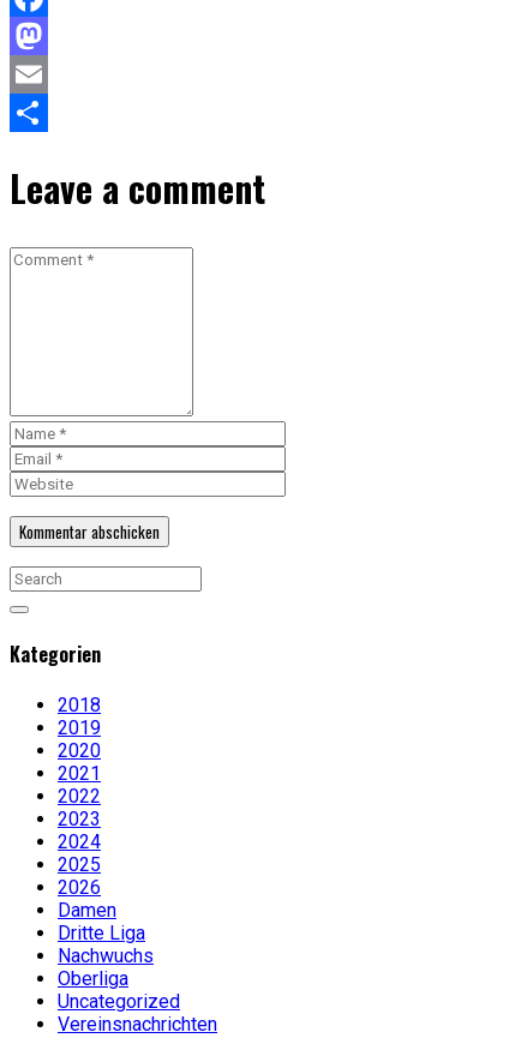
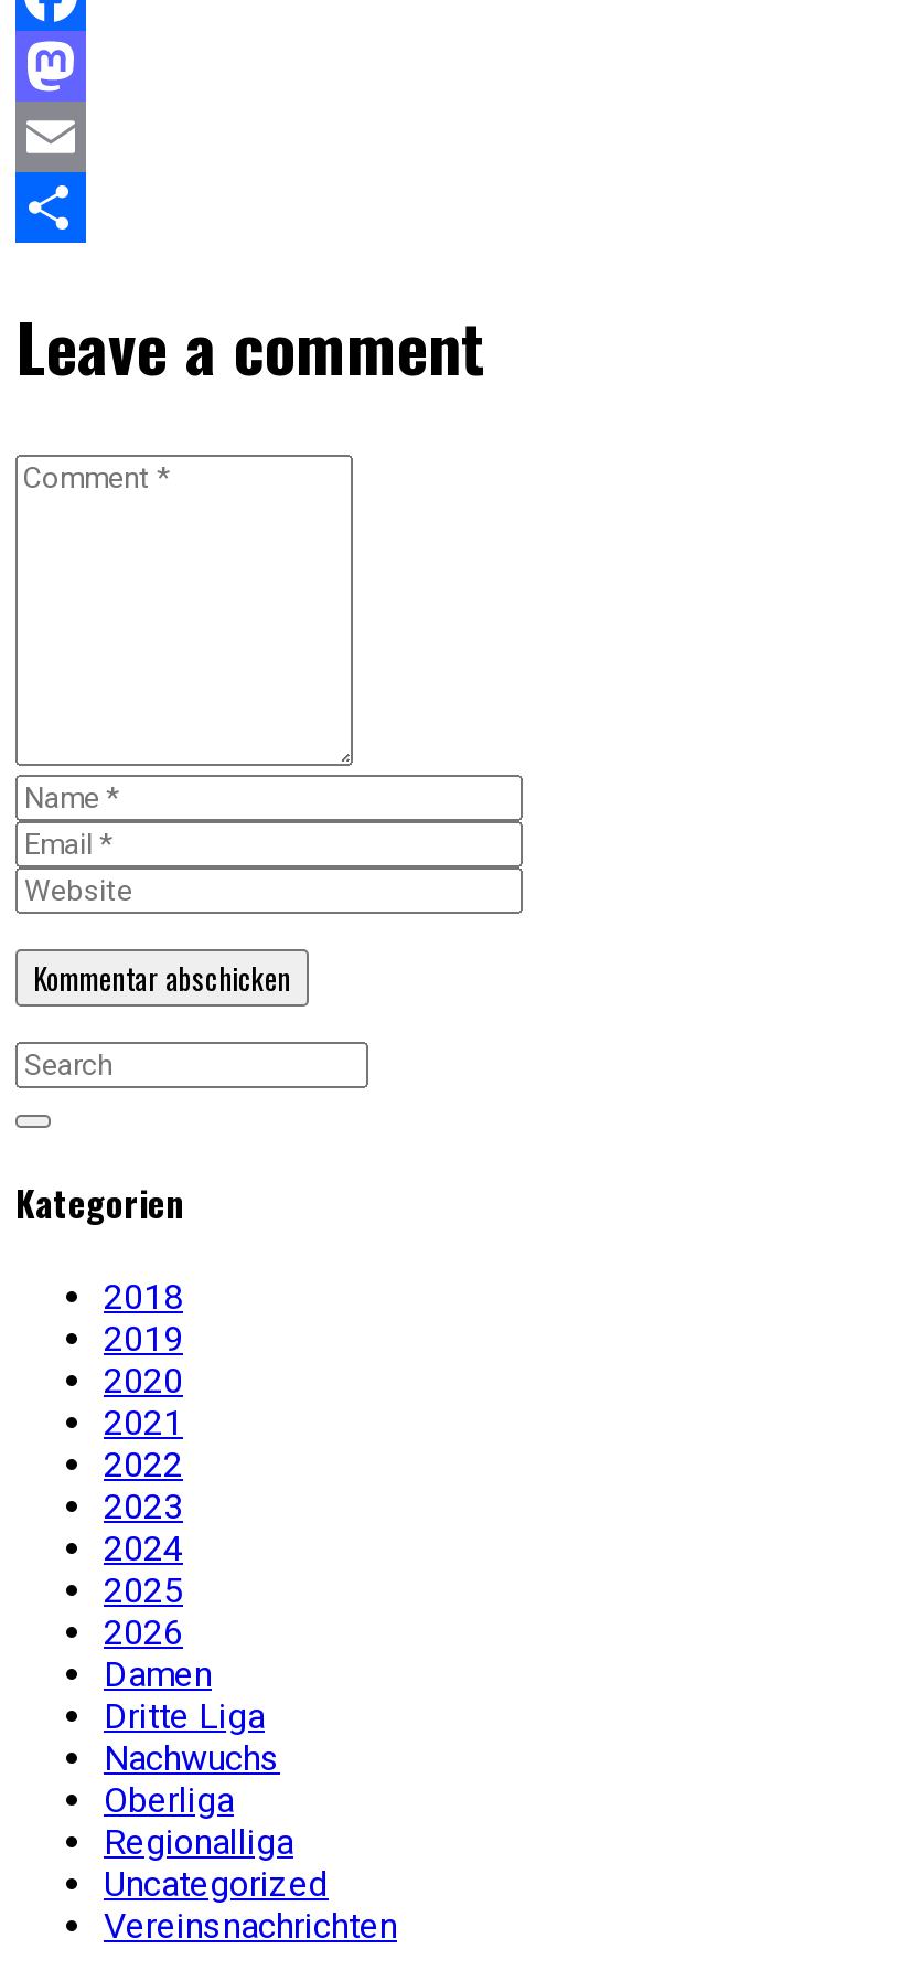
+ Regionalliga
